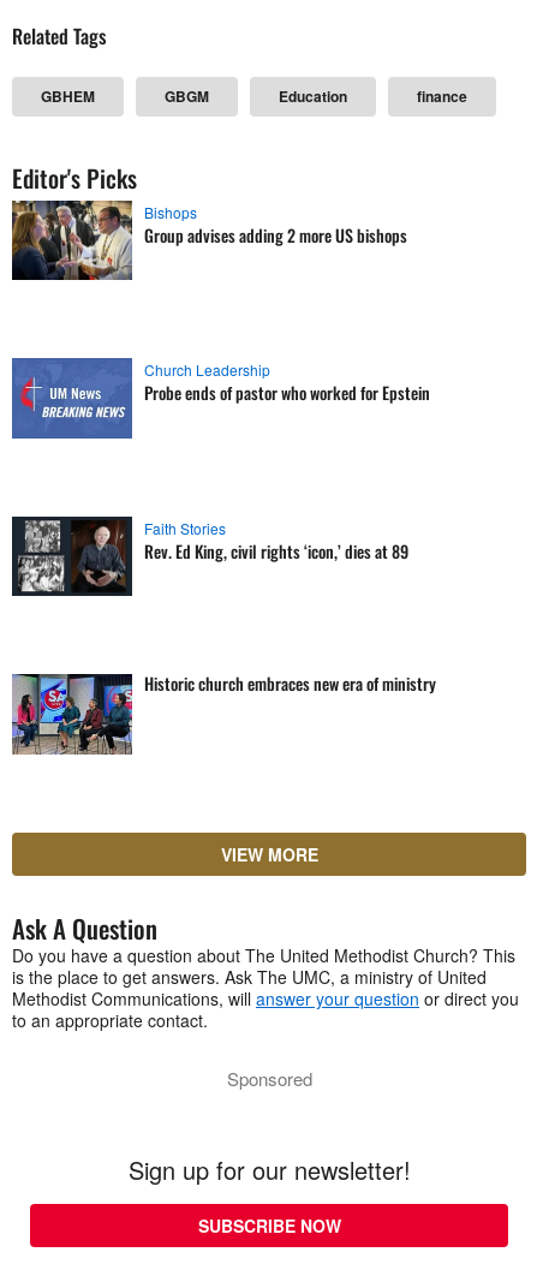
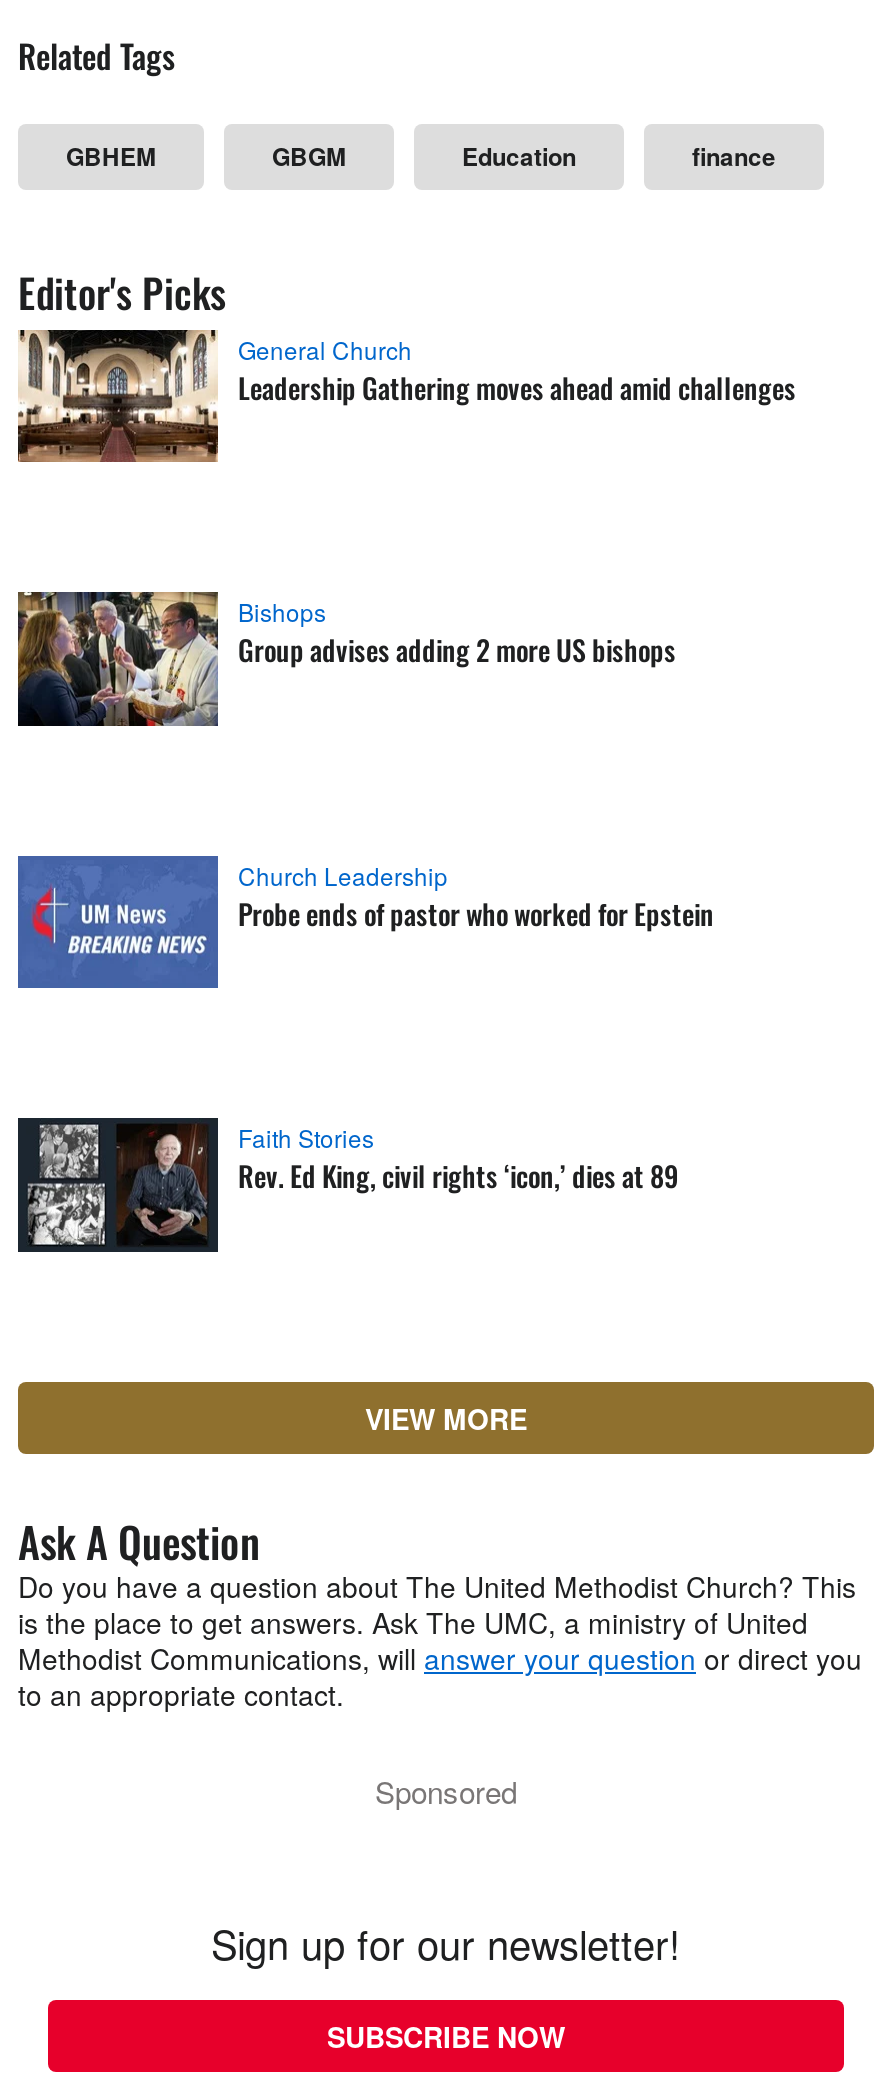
+ [image]
+ General Church
+ Leadership Gathering moves ahead amid challenges

moved down: [image] | Bishops | Group advises adding 2 more US bishops | Church Leadership | Probe ends of pastor who worked for Epstein | Faith Stories | Rev. Ed King, civil rights ‘icon,’ dies at 89

- [image]
- Historic church embraces new era of ministry
